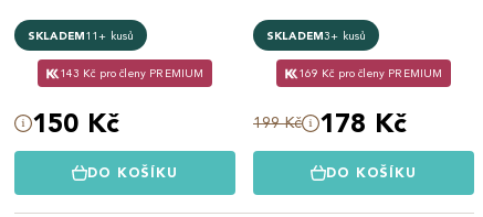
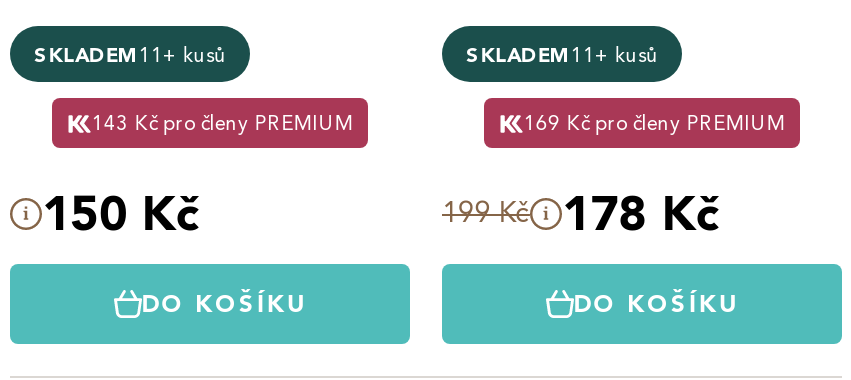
- SKLADEM 3+ kusů
+ SKLADEM 11+ kusů
